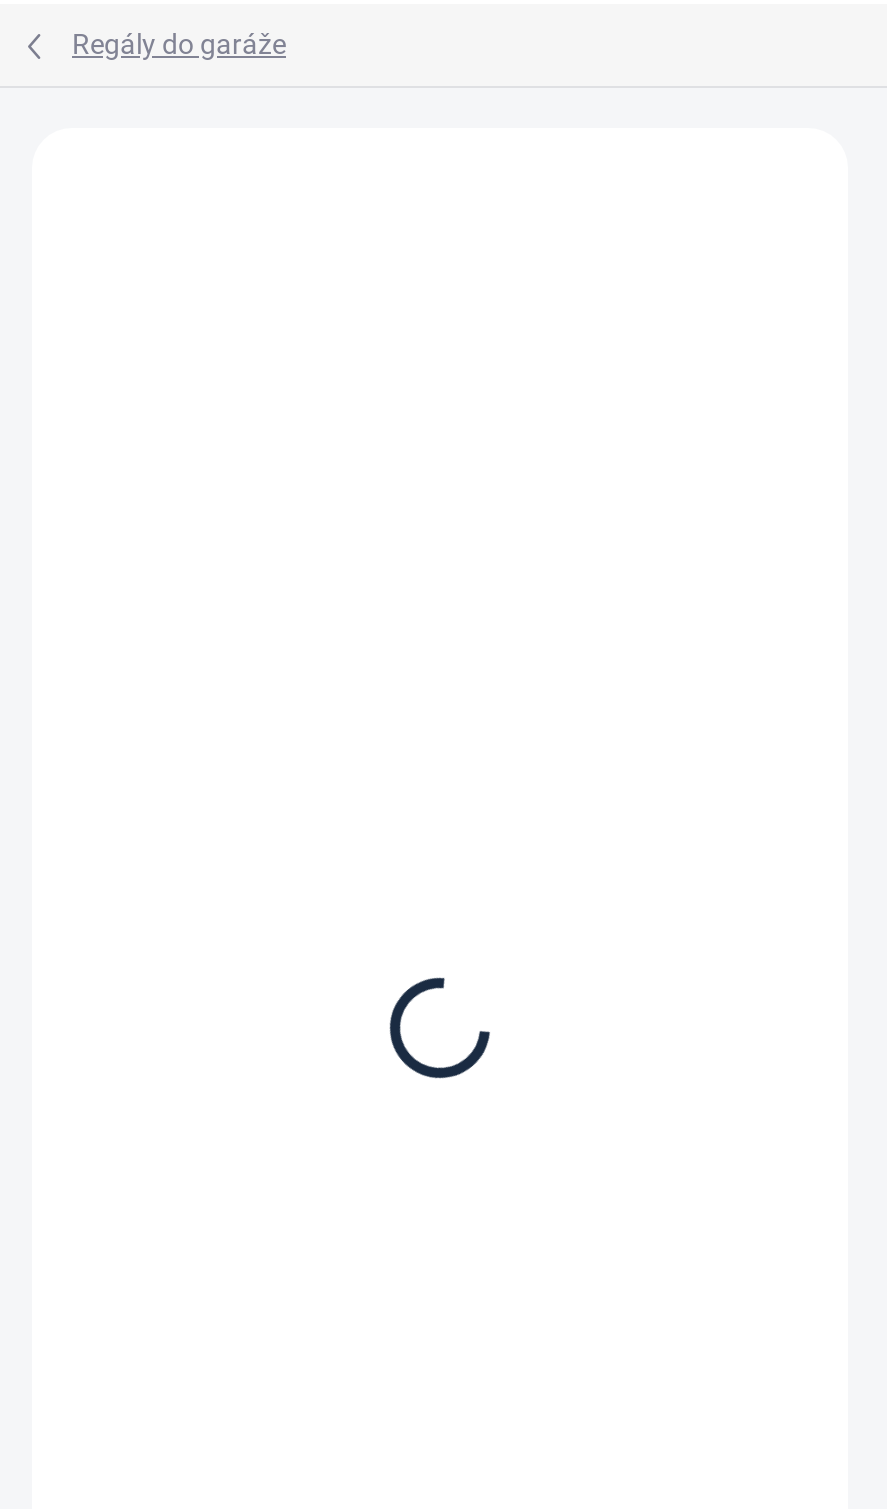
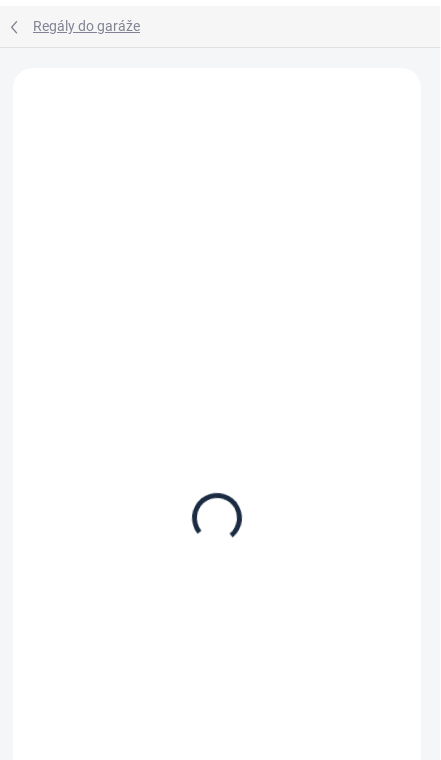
- [image]
+ [image]
